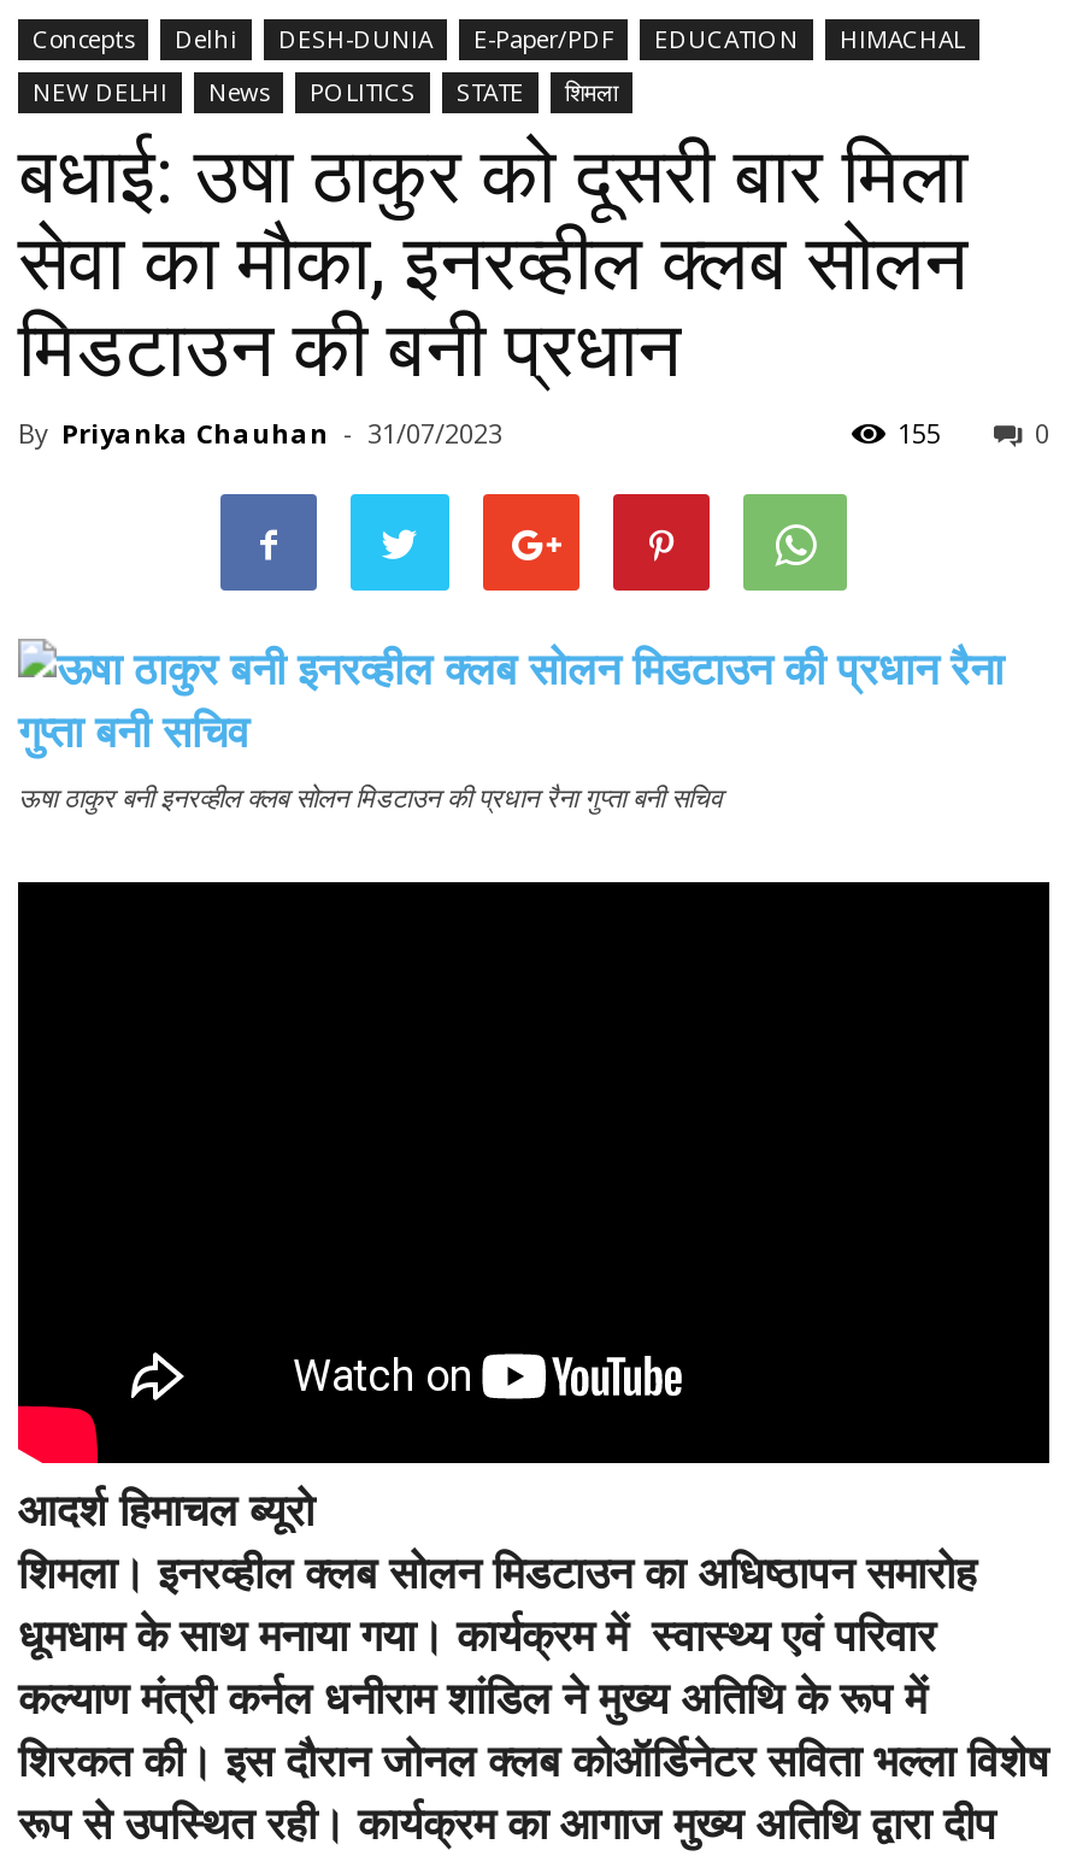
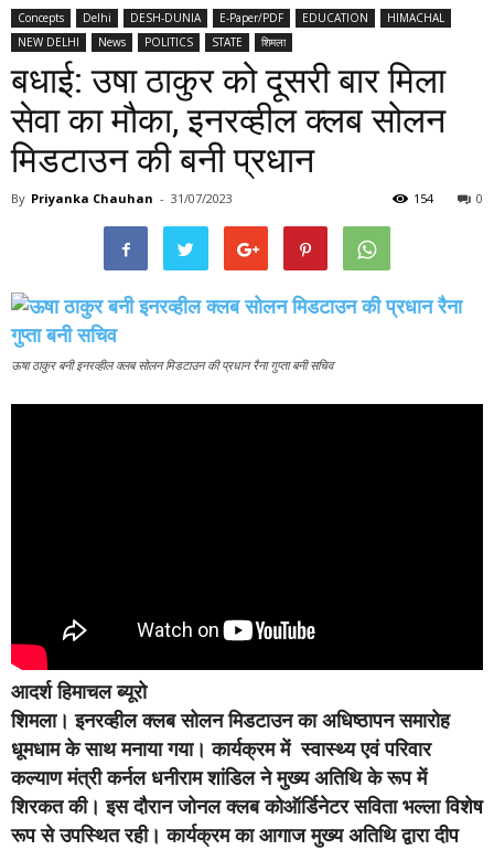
- 155
+ 154
